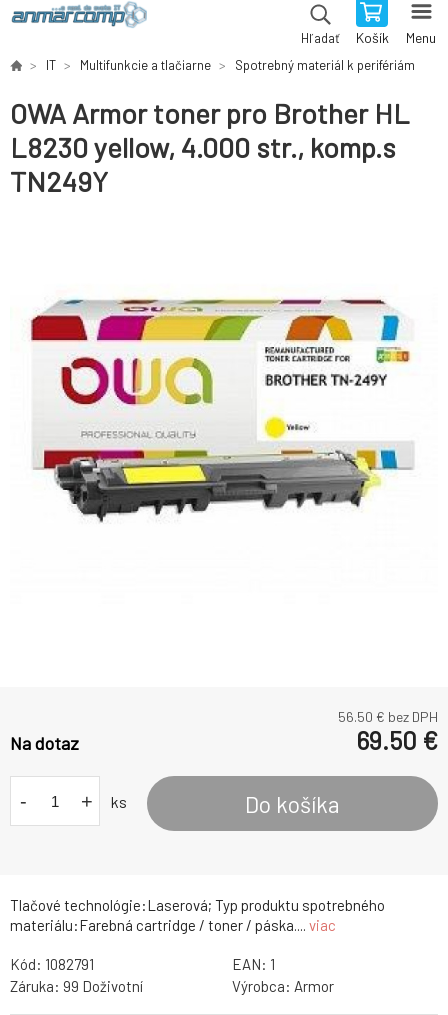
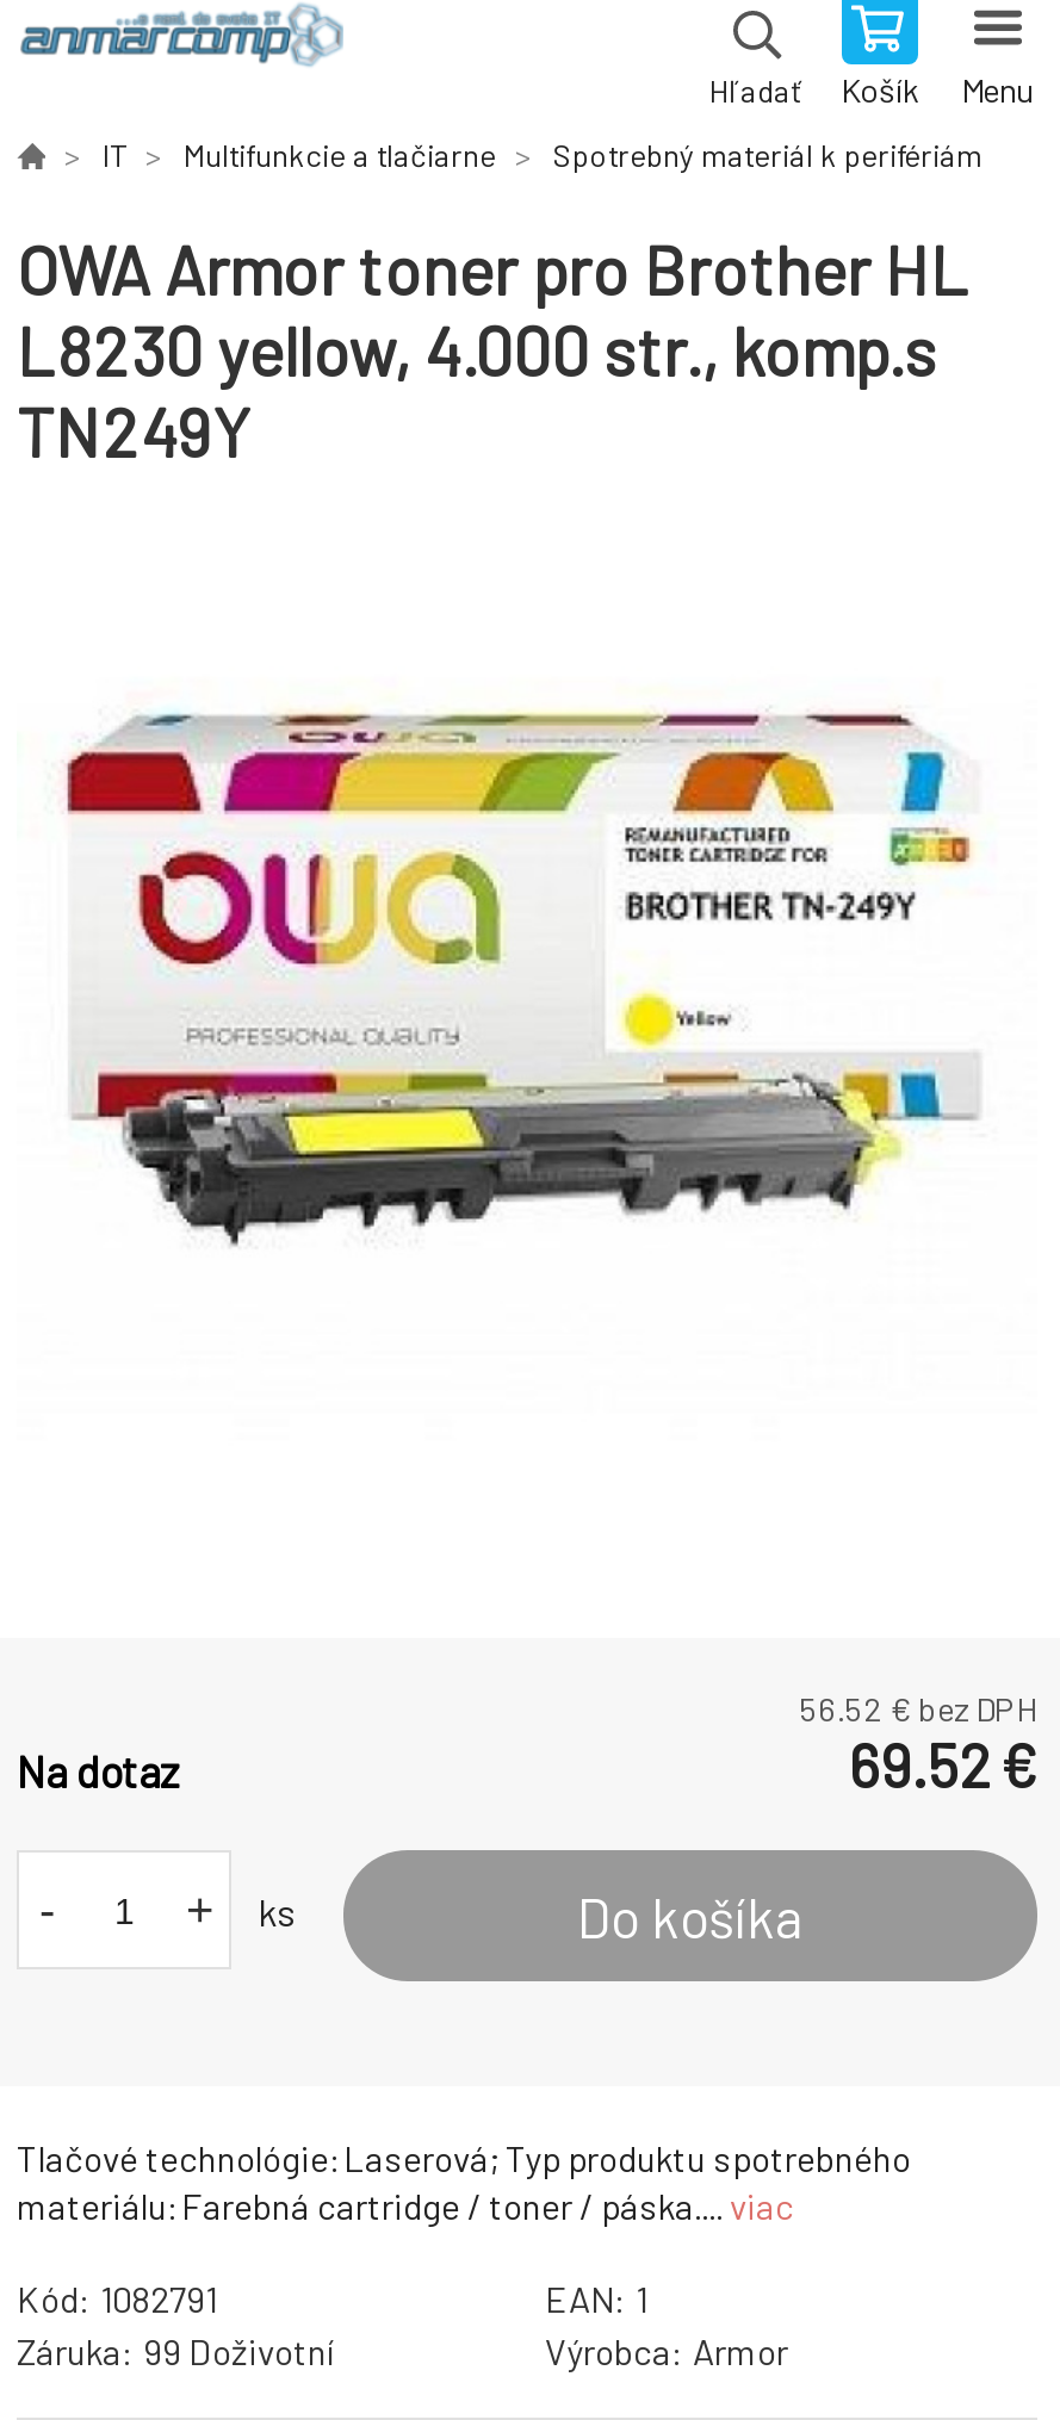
- 56.50 € bez DPH
+ 56.52 € bez DPH

- 69.50 €
+ 69.52 €
